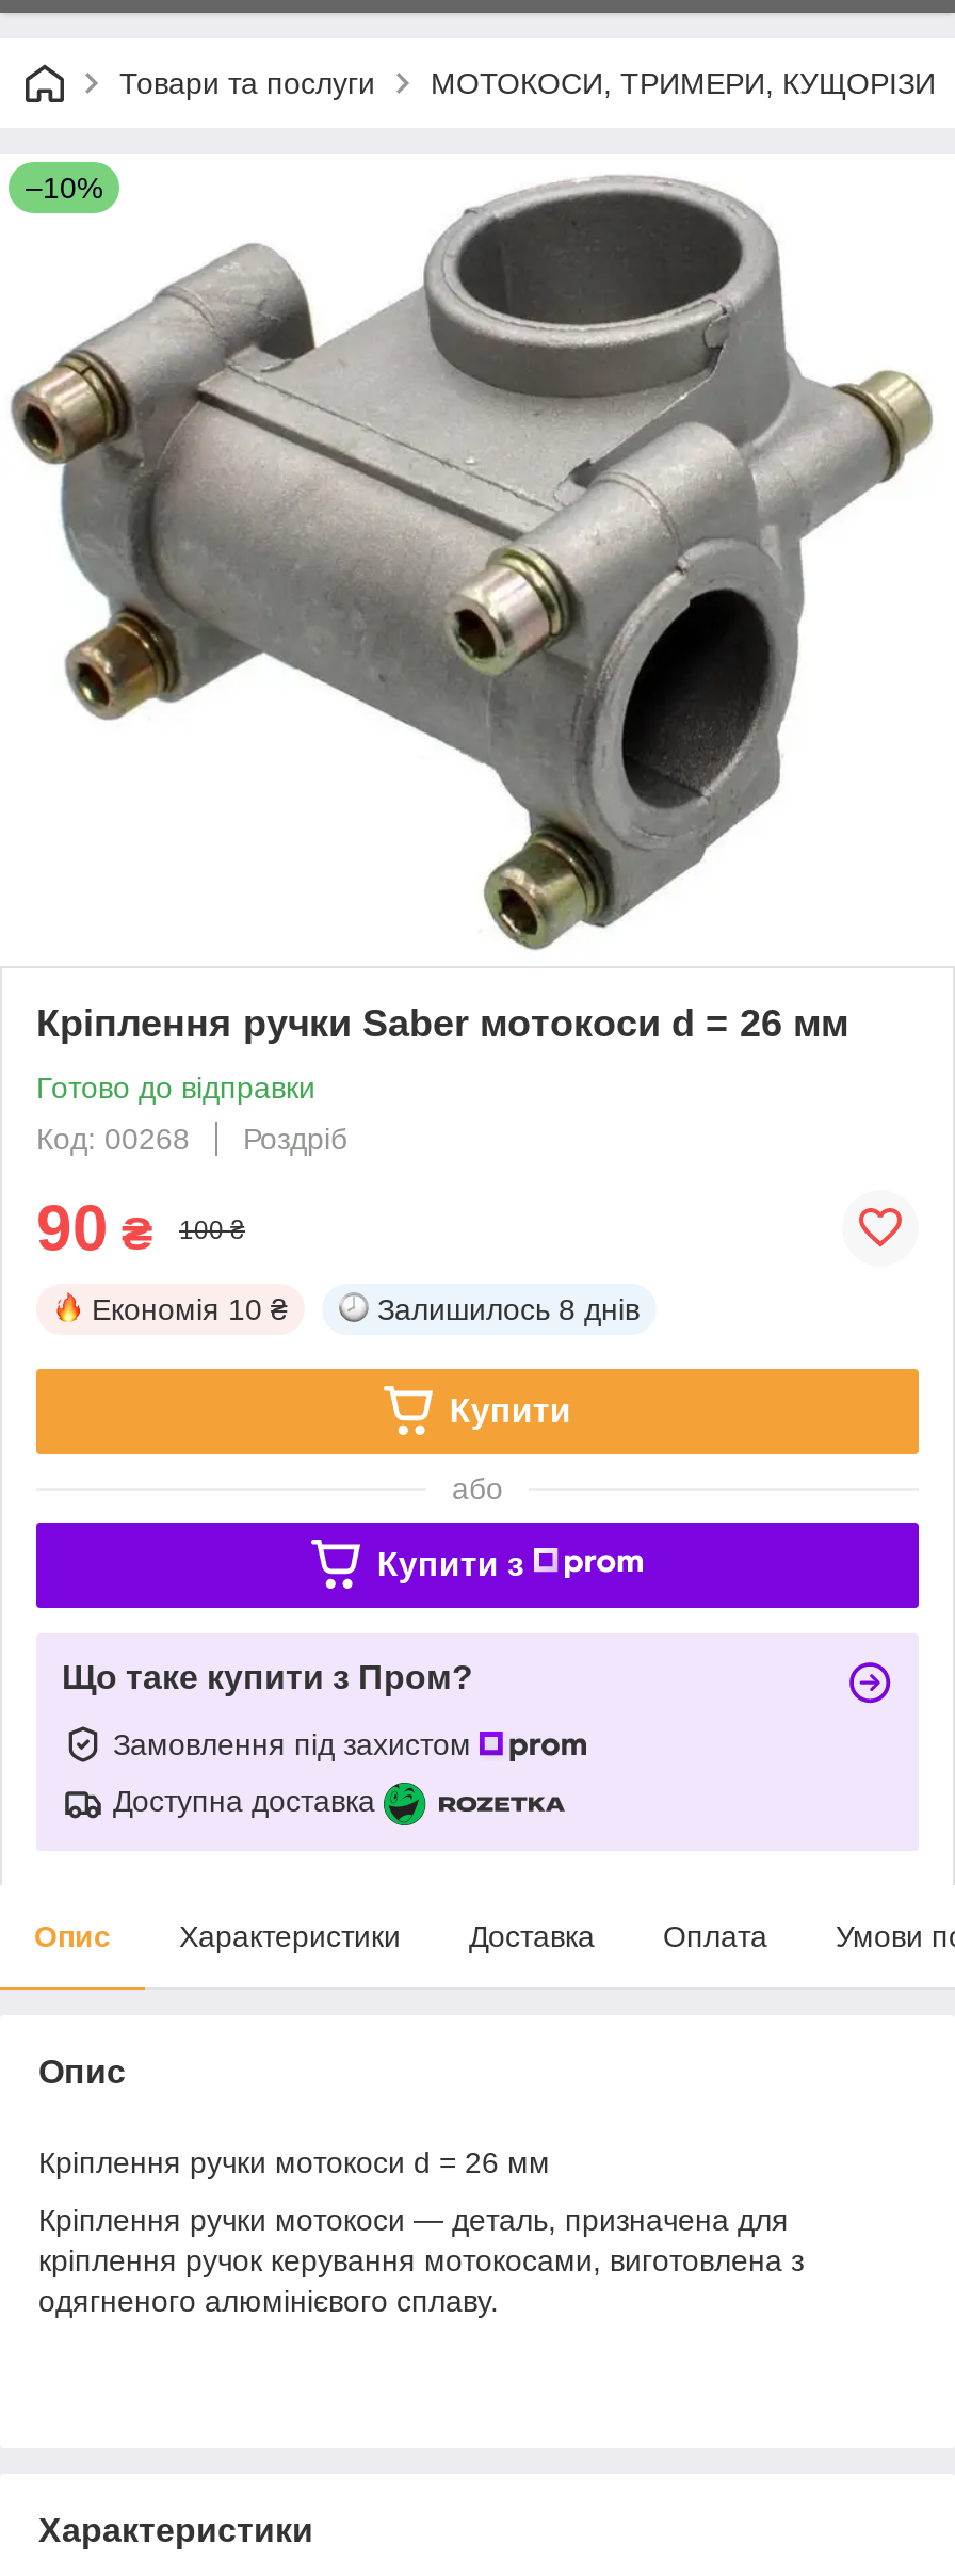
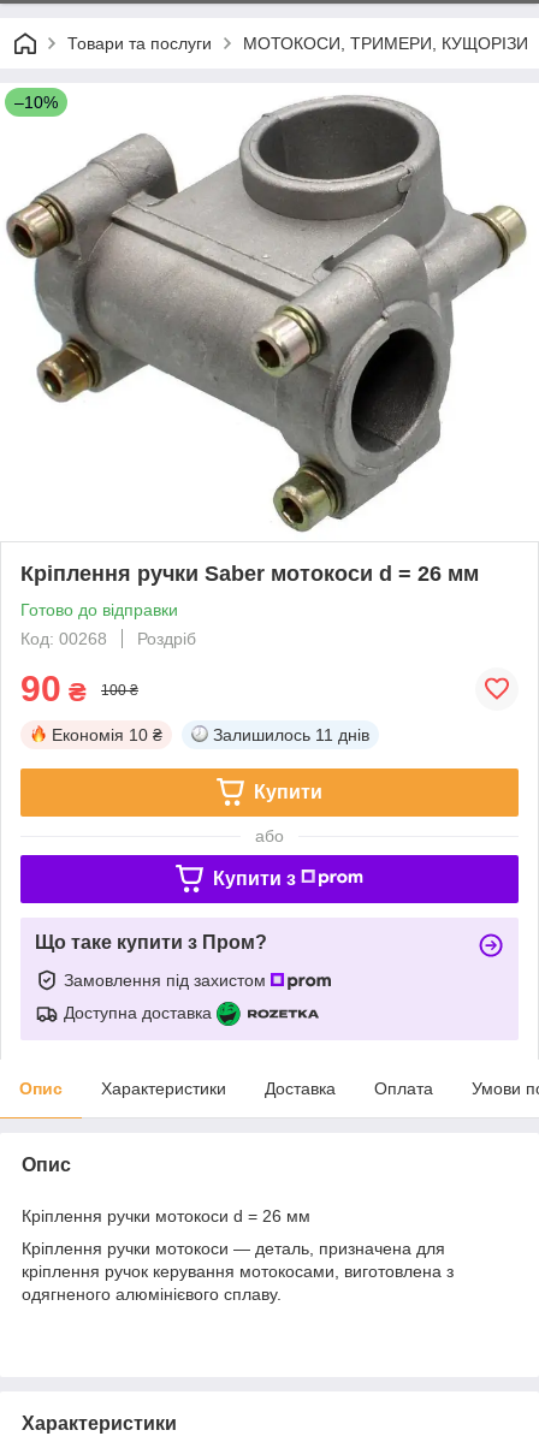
- Залишилось 8 днів
+ Залишилось 11 днів
